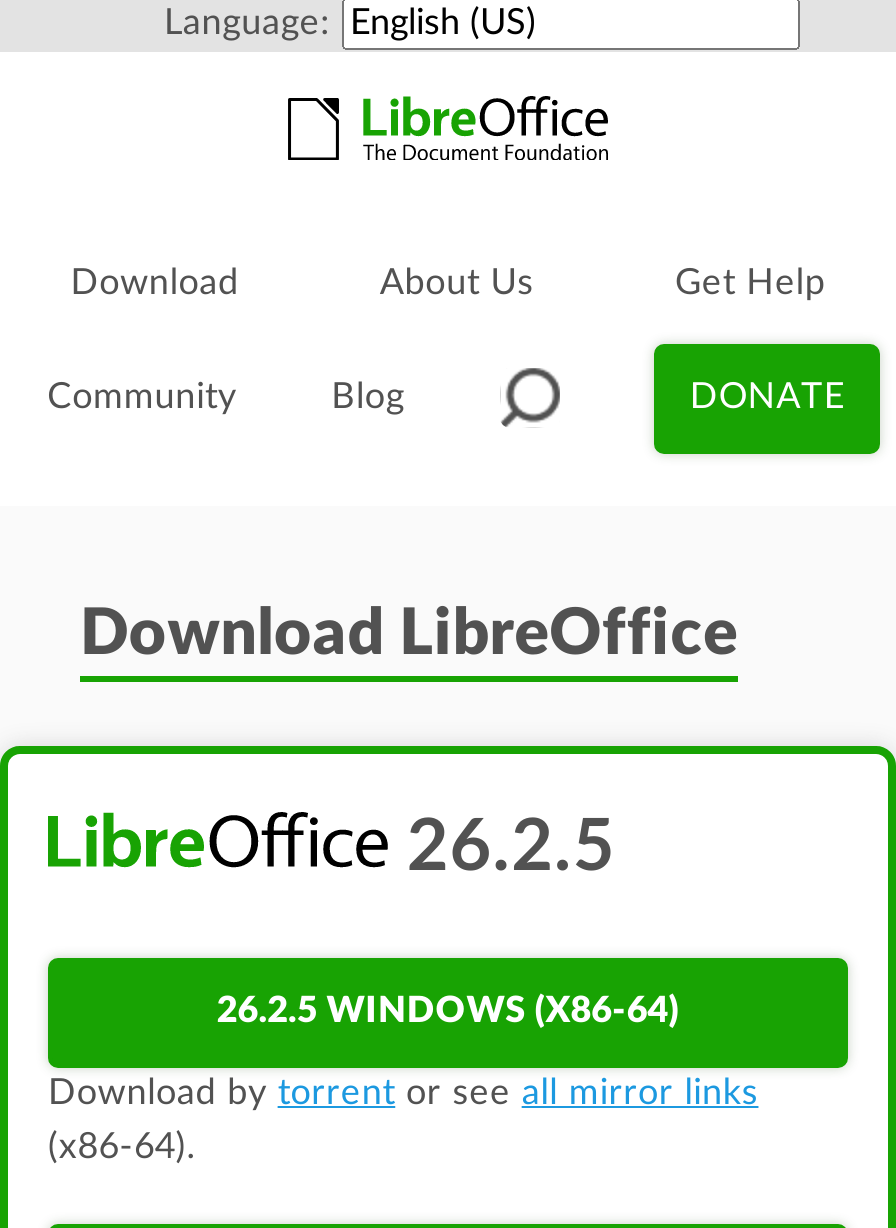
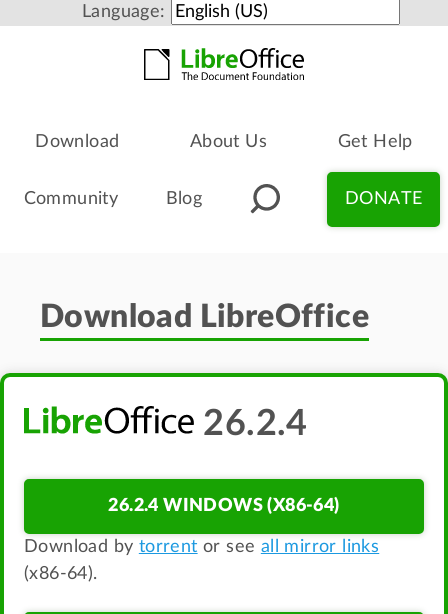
- 26.2.5
+ 26.2.4

- 26.2.5 WINDOWS (X86-64)
+ 26.2.4 WINDOWS (X86-64)
